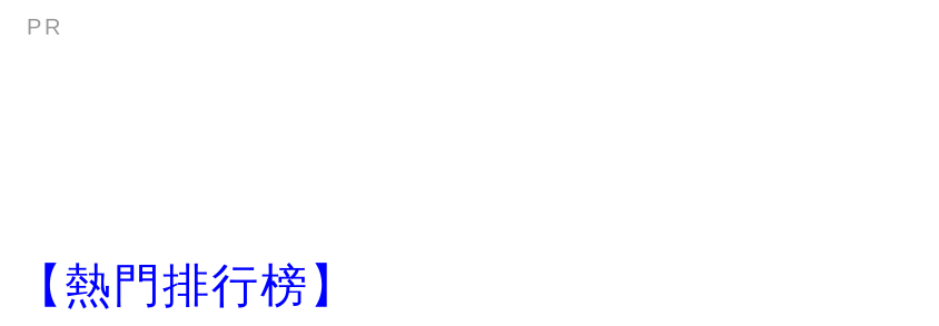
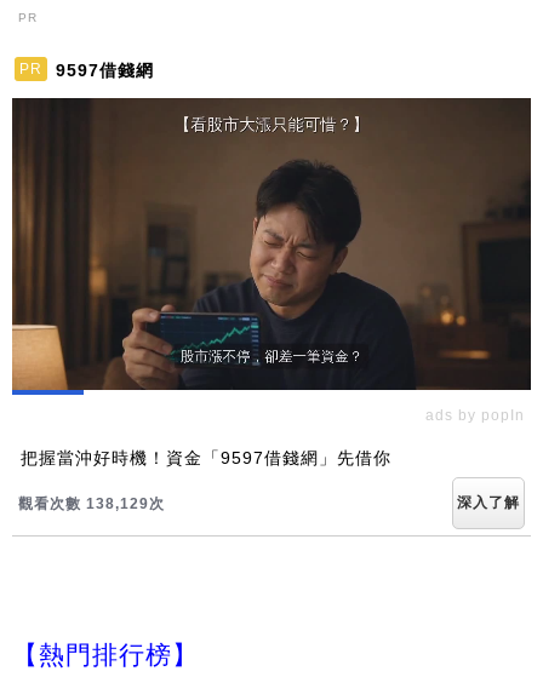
+ [image]
+ ads by popIn
+ 把握當沖好時機！資金「9597借錢網」先借你
+ 觀看次數 138,129次
+ 深入了解

+ PR
+ 9597借錢網
